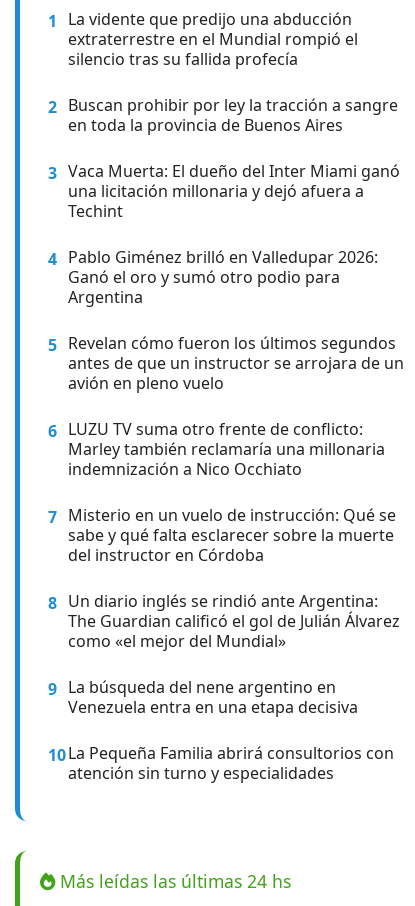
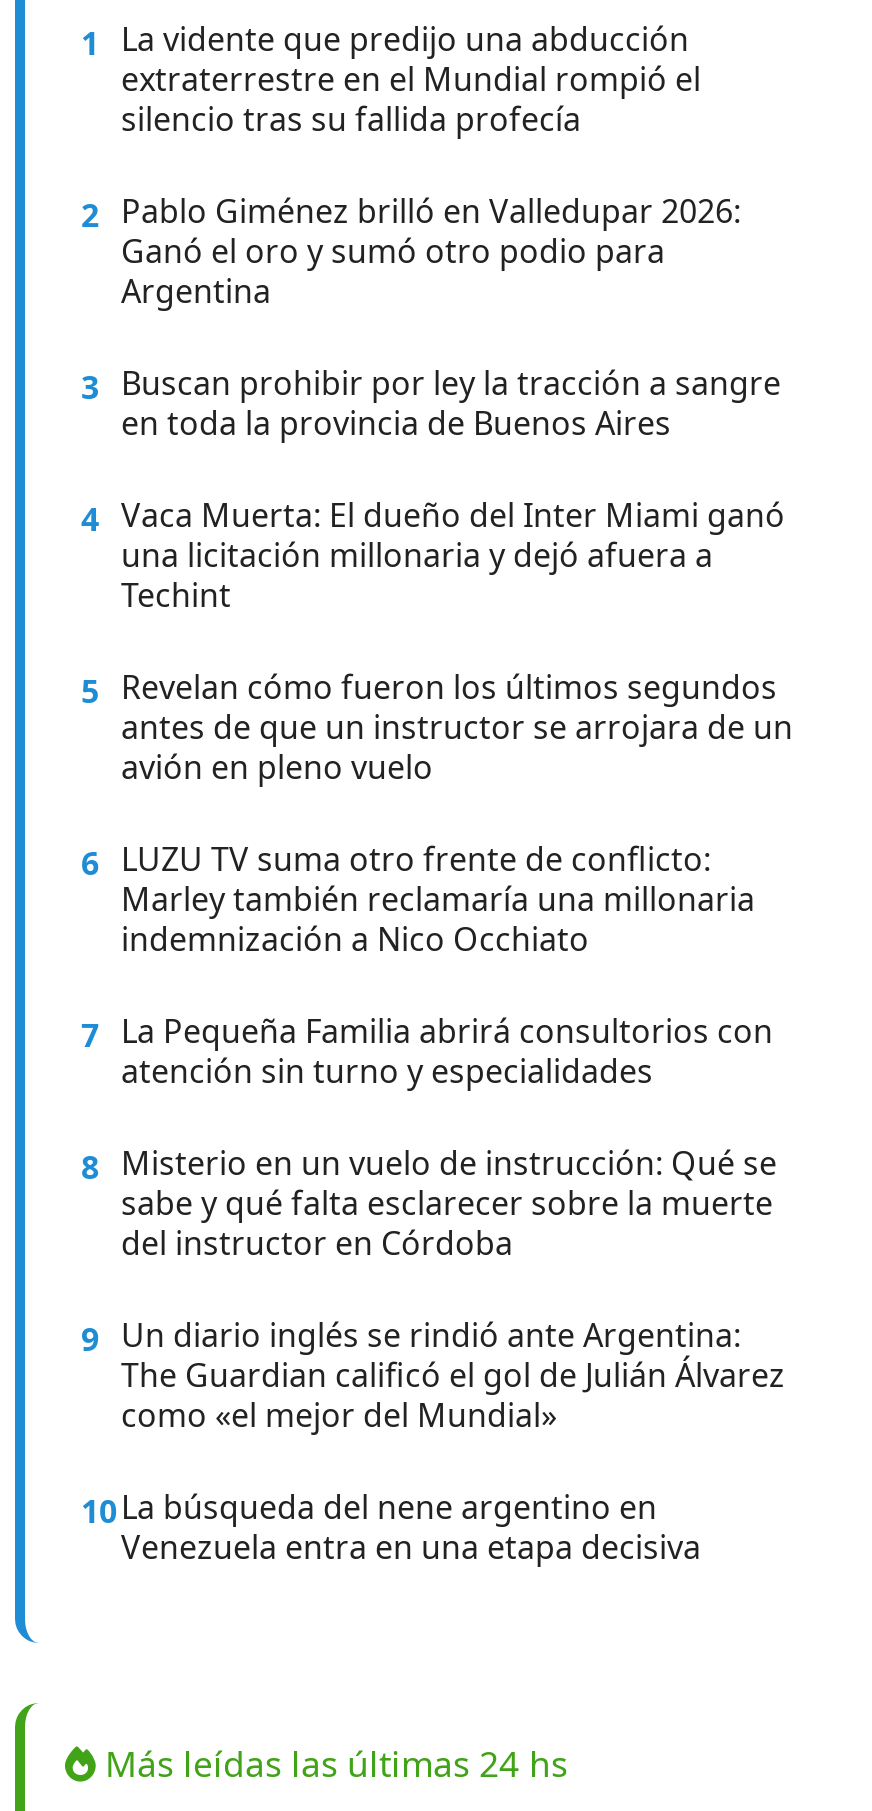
- 2 Buscan prohibir por ley la tracción a sangre
+ 2 Pablo Giménez brilló en Valledupar 2026:
+ 3 Buscan prohibir por ley la tracción a sangre

moved down: en toda la provincia de Buenos Aires

- 3 Vaca Muerta: El dueño del Inter Miami ganó
+ 4 Vaca Muerta: El dueño del Inter Miami ganó

moved down: una licitación millonaria y dejó afuera a | Techint

- 4 Pablo Giménez brilló en Valledupar 2026:

moved up: Ganó el oro y sumó otro podio para | Argentina

- 7 Misterio en un vuelo de instrucción: Qué se
+ 7 La Pequeña Familia abrirá consultorios con
+ 8 Misterio en un vuelo de instrucción: Qué se

moved down: sabe y qué falta esclarecer sobre la muerte | del instructor en Córdoba

- 8 Un diario inglés se rindió ante Argentina:
+ 9 Un diario inglés se rindió ante Argentina:

moved down: The Guardian calificó el gol de Julián Álvarez | como «el mejor del Mundial»

- 9 La búsqueda del nene argentino en
+ 10 La búsqueda del nene argentino en

moved down: Venezuela entra en una etapa decisiva

- 10 La Pequeña Familia abrirá consultorios con

moved up: atención sin turno y especialidades
